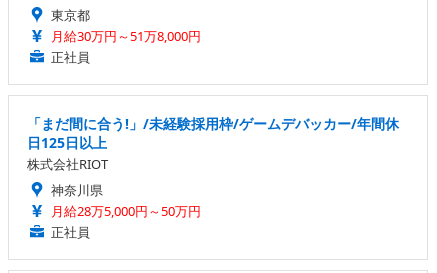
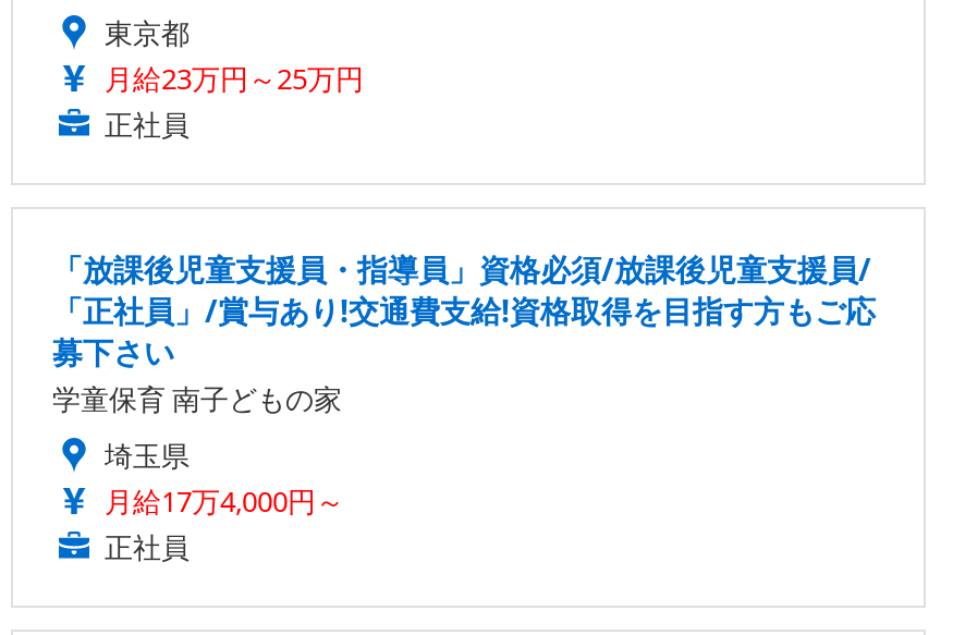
- 月給30万円～51万8,000円
+ 月給23万円～25万円

- 「まだ間に合う!」/未経験採用枠/ゲームデバッカー/年間休
- 日125日以上
- 株式会社RIOT
- 神奈川県
- 月給28万5,000円～50万円
+ 「放課後児童支援員・指導員」資格必須/放課後児童支援員/
+ 「正社員」/賞与あり!交通費支給!資格取得を目指す方もご応
+ 募下さい
+ 学童保育 南子どもの家
+ 埼玉県
+ 月給17万4,000円～
